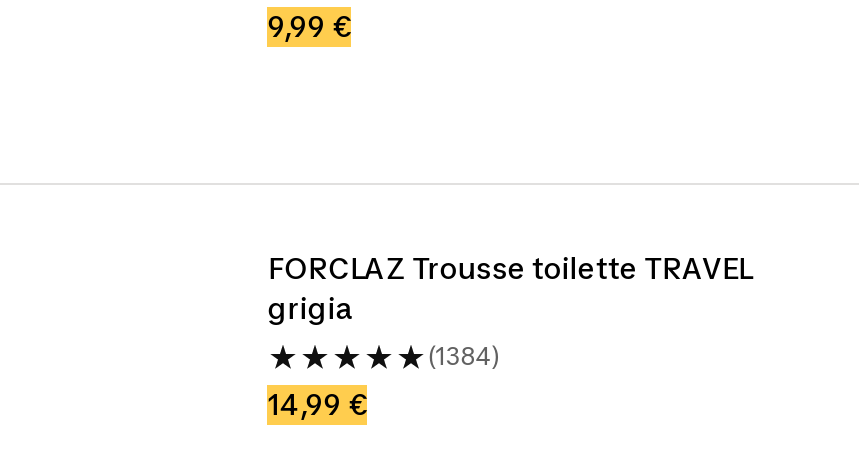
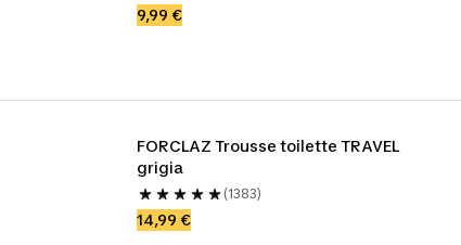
- (1384)
+ (1383)
